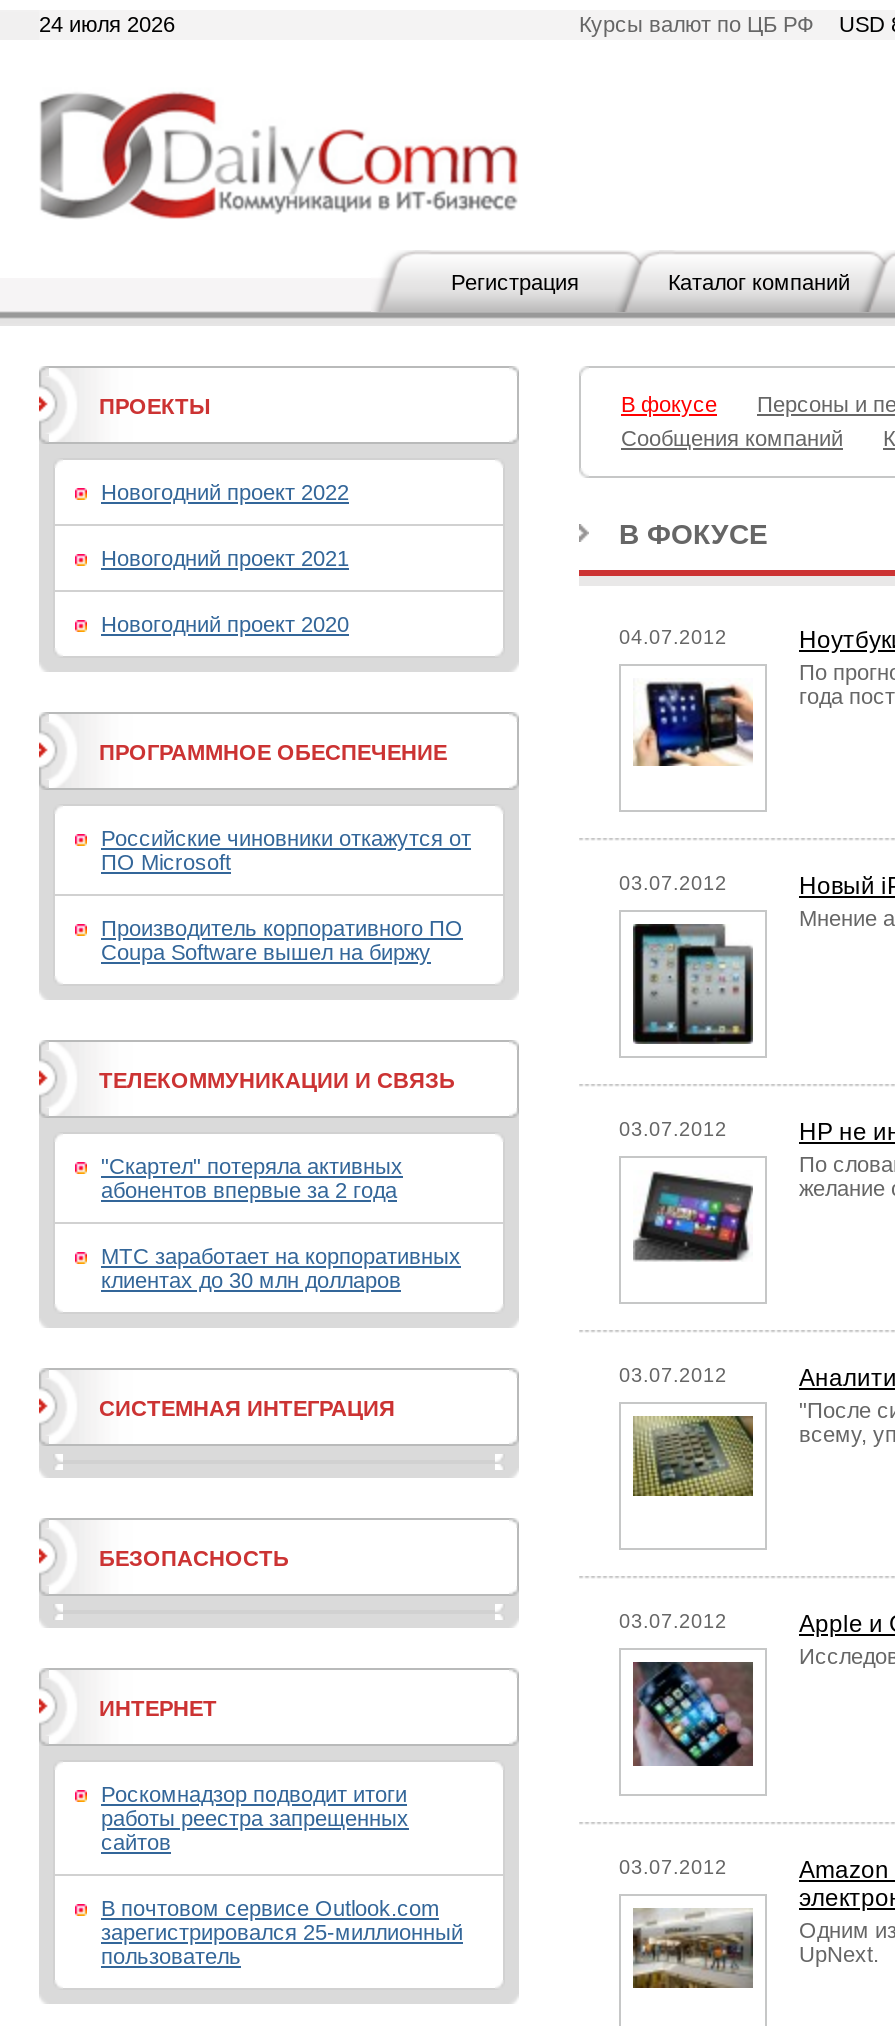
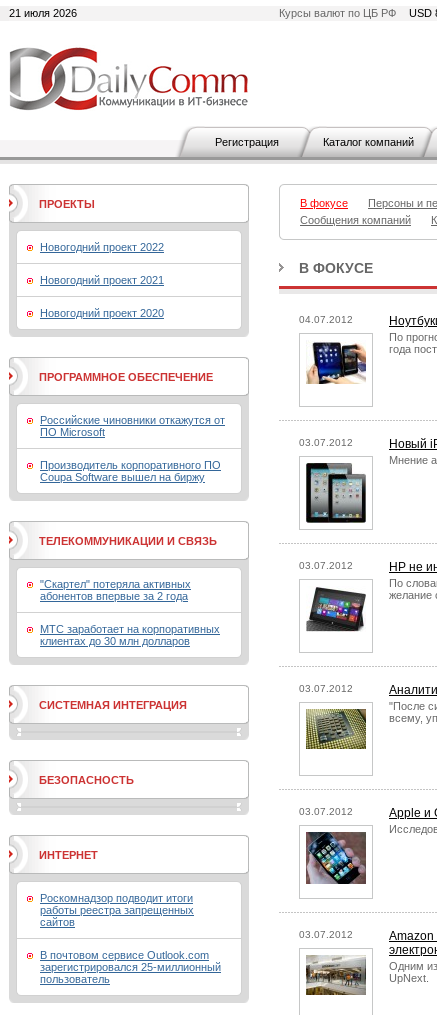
- 24 июля 2026
+ 21 июля 2026
